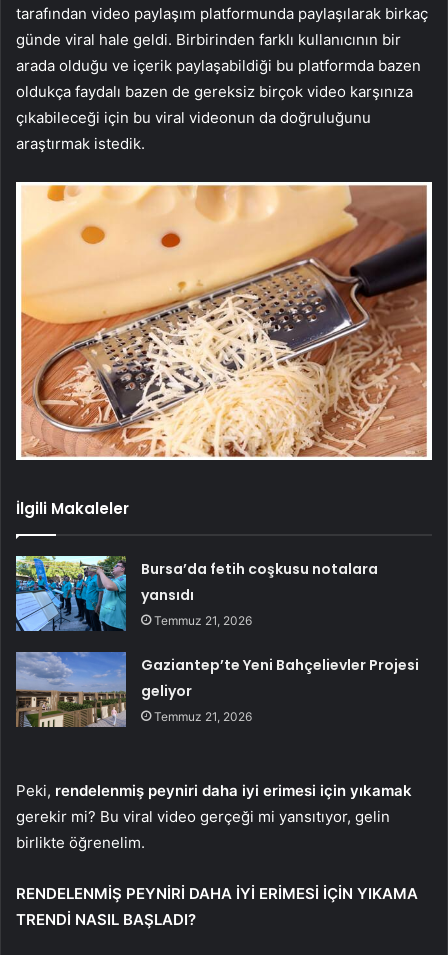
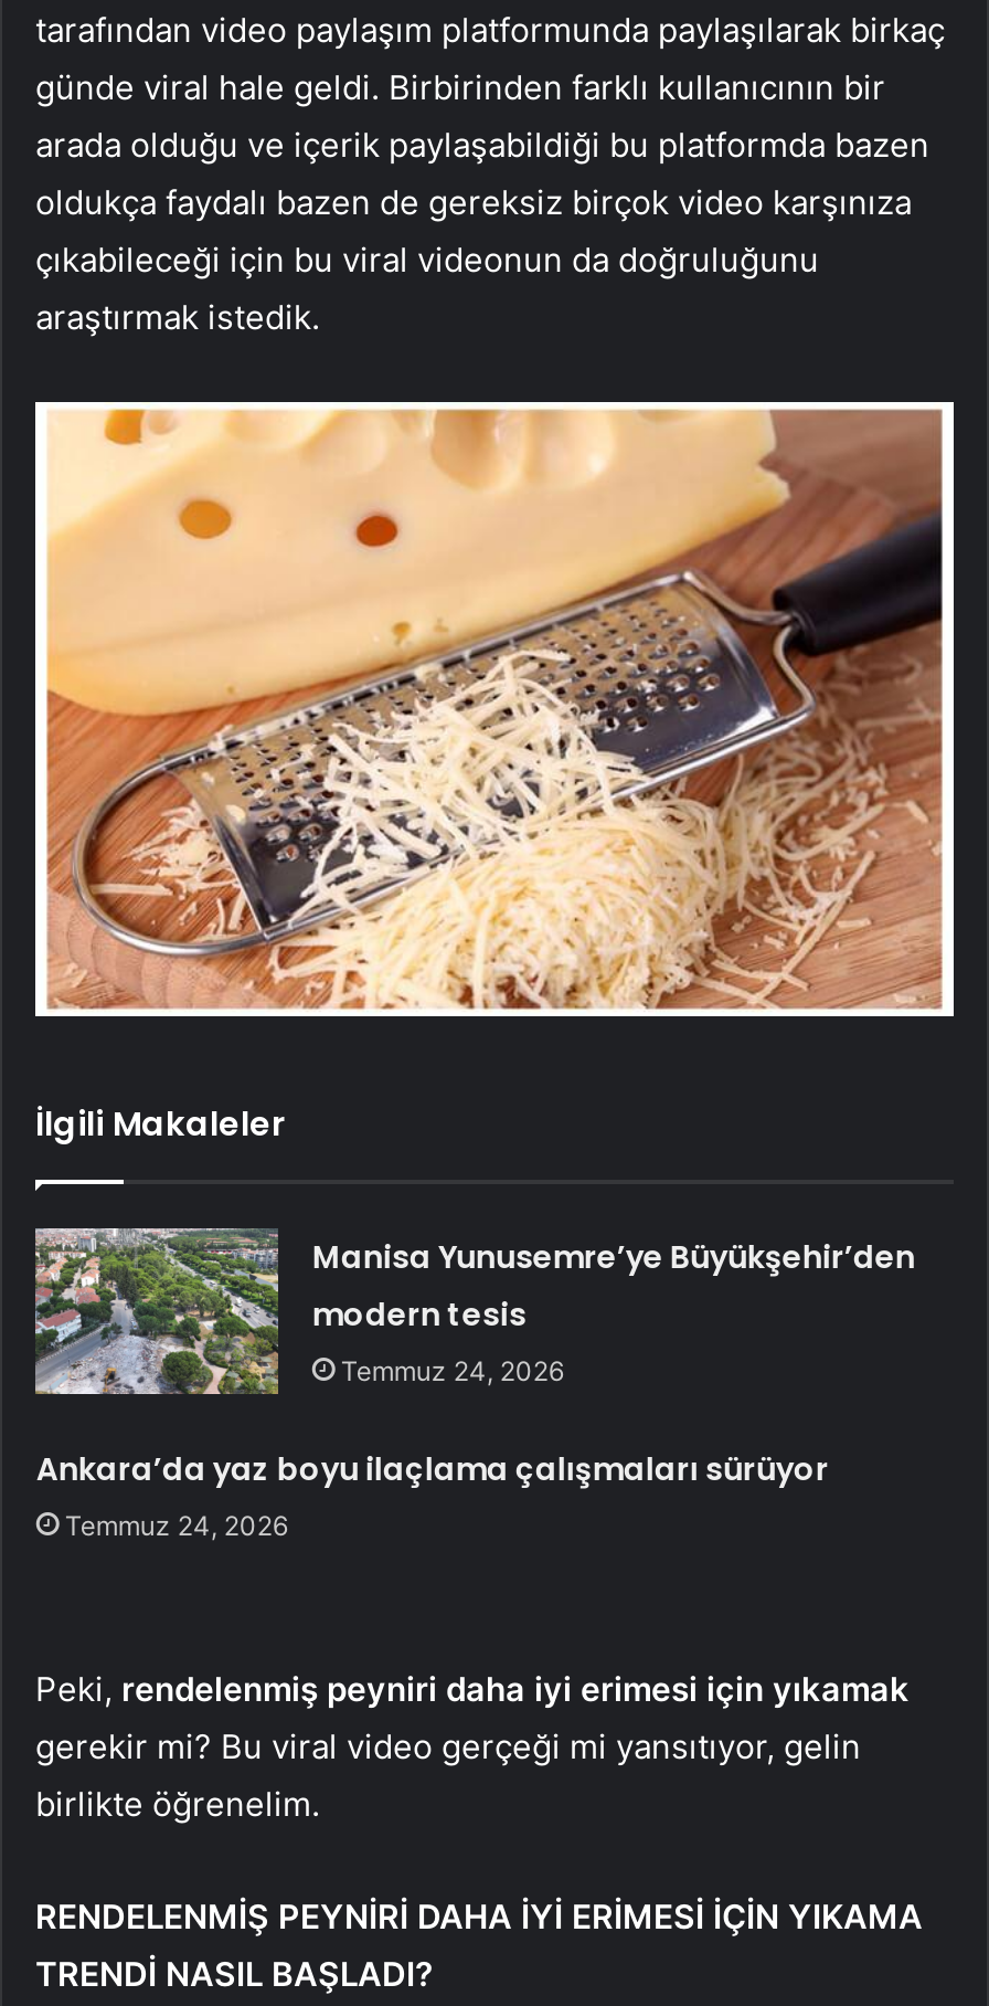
- [image]
- Bursa’da fetih coşkusu notalara
- yansıdı
- Temmuz 21, 2026
+ [image]
+ Manisa Yunusemre’ye Büyükşehir’den
+ modern tesis
+ Temmuz 24, 2026

- Gaziantep’te Yeni Bahçelievler Projesi
- geliyor
- Temmuz 21, 2026
+ Ankara’da yaz boyu ilaçlama çalışmaları sürüyor
+ Temmuz 24, 2026
